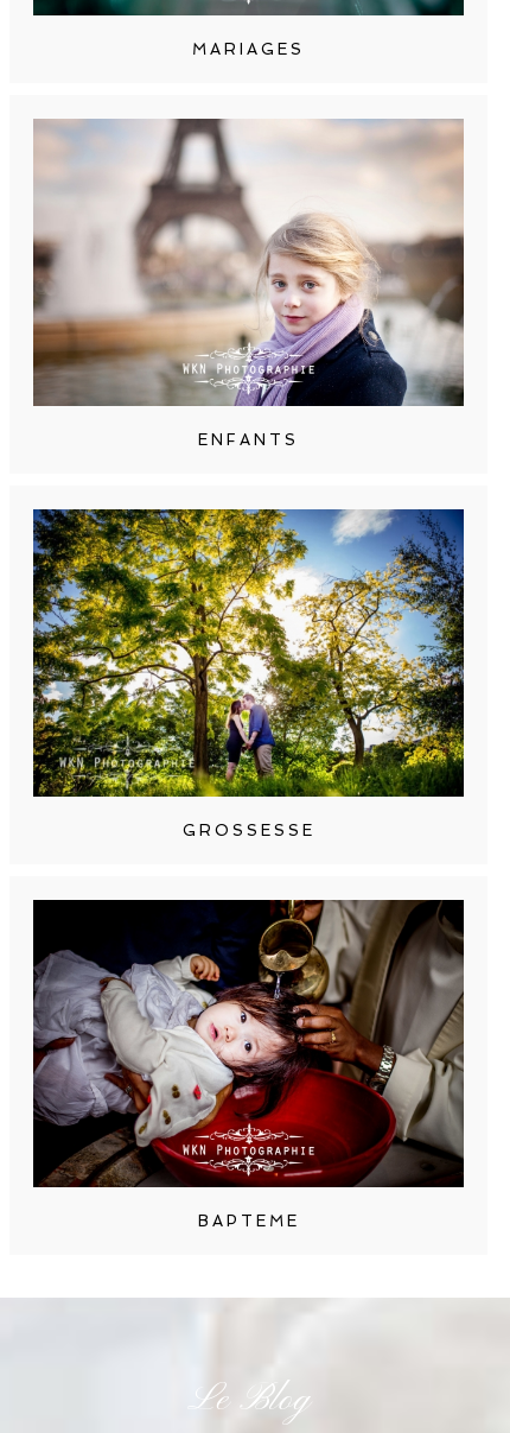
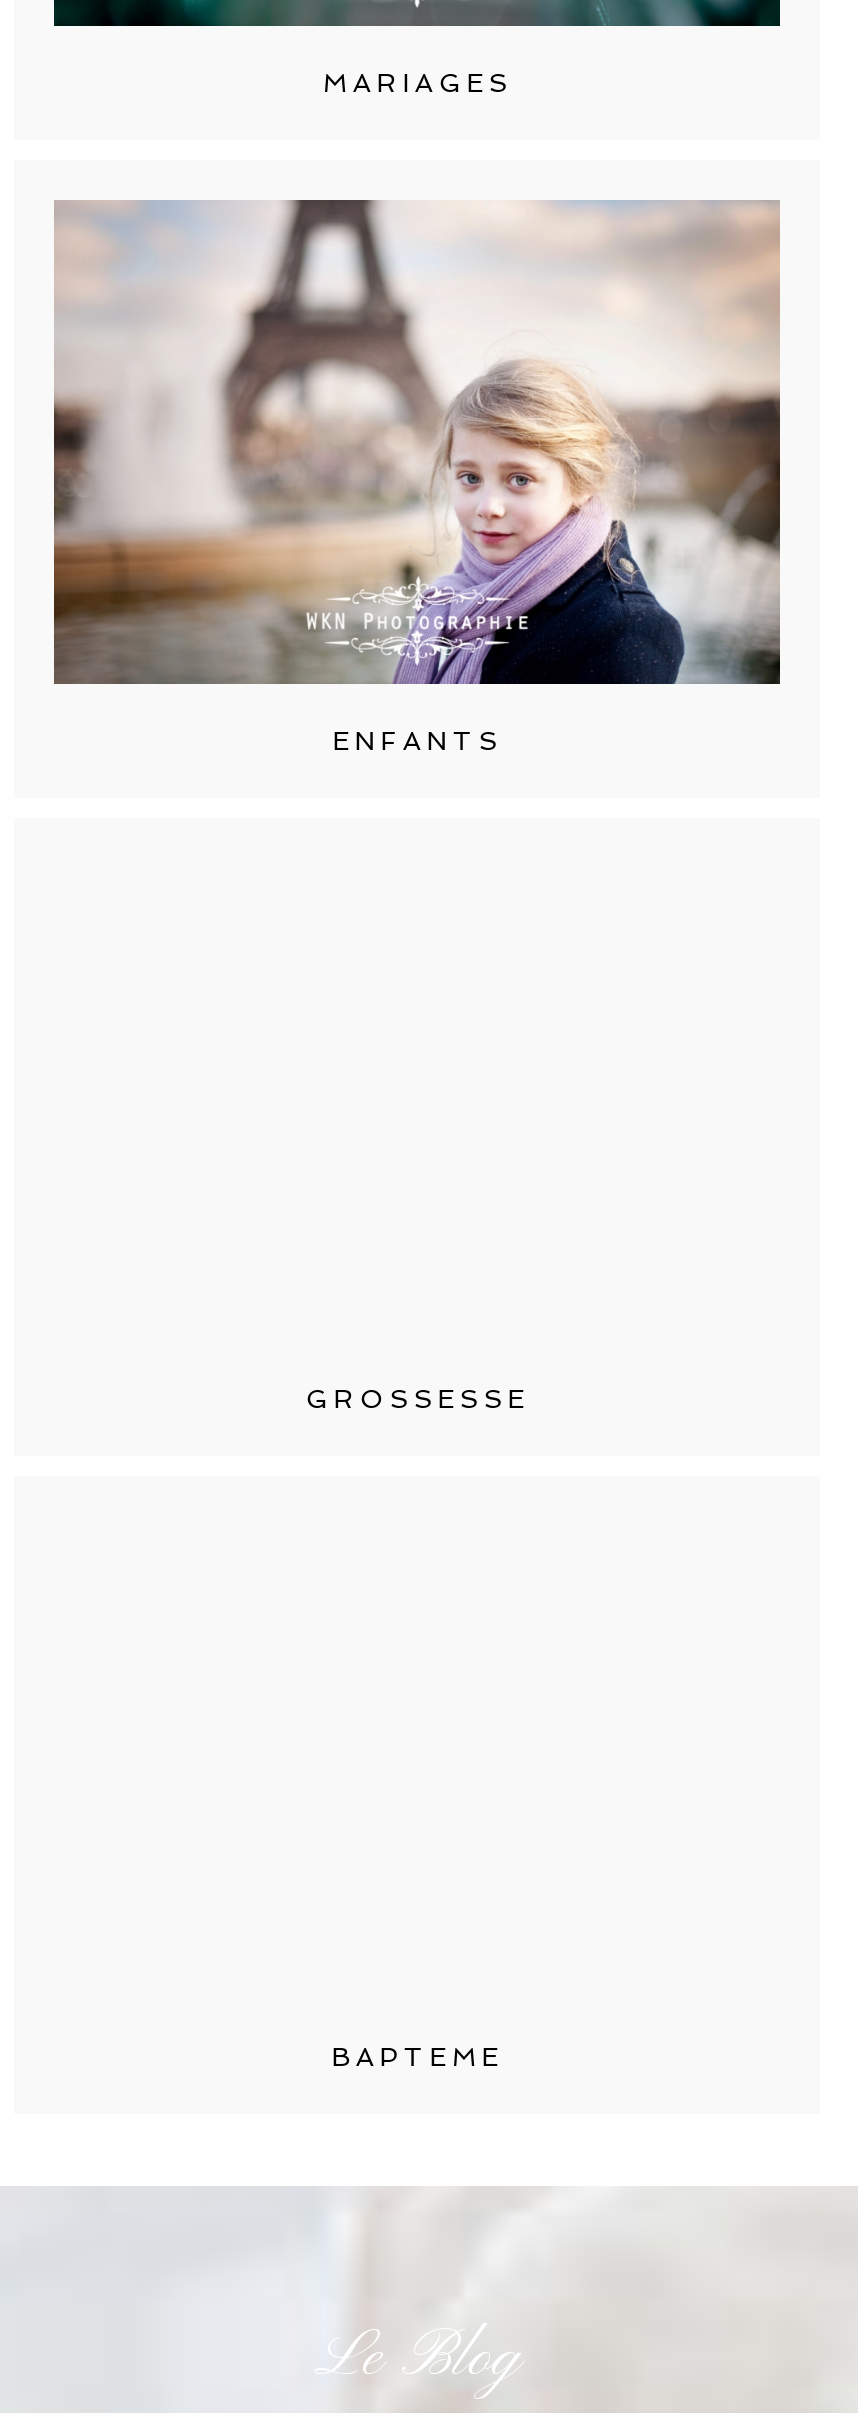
- [image]

- [image]
